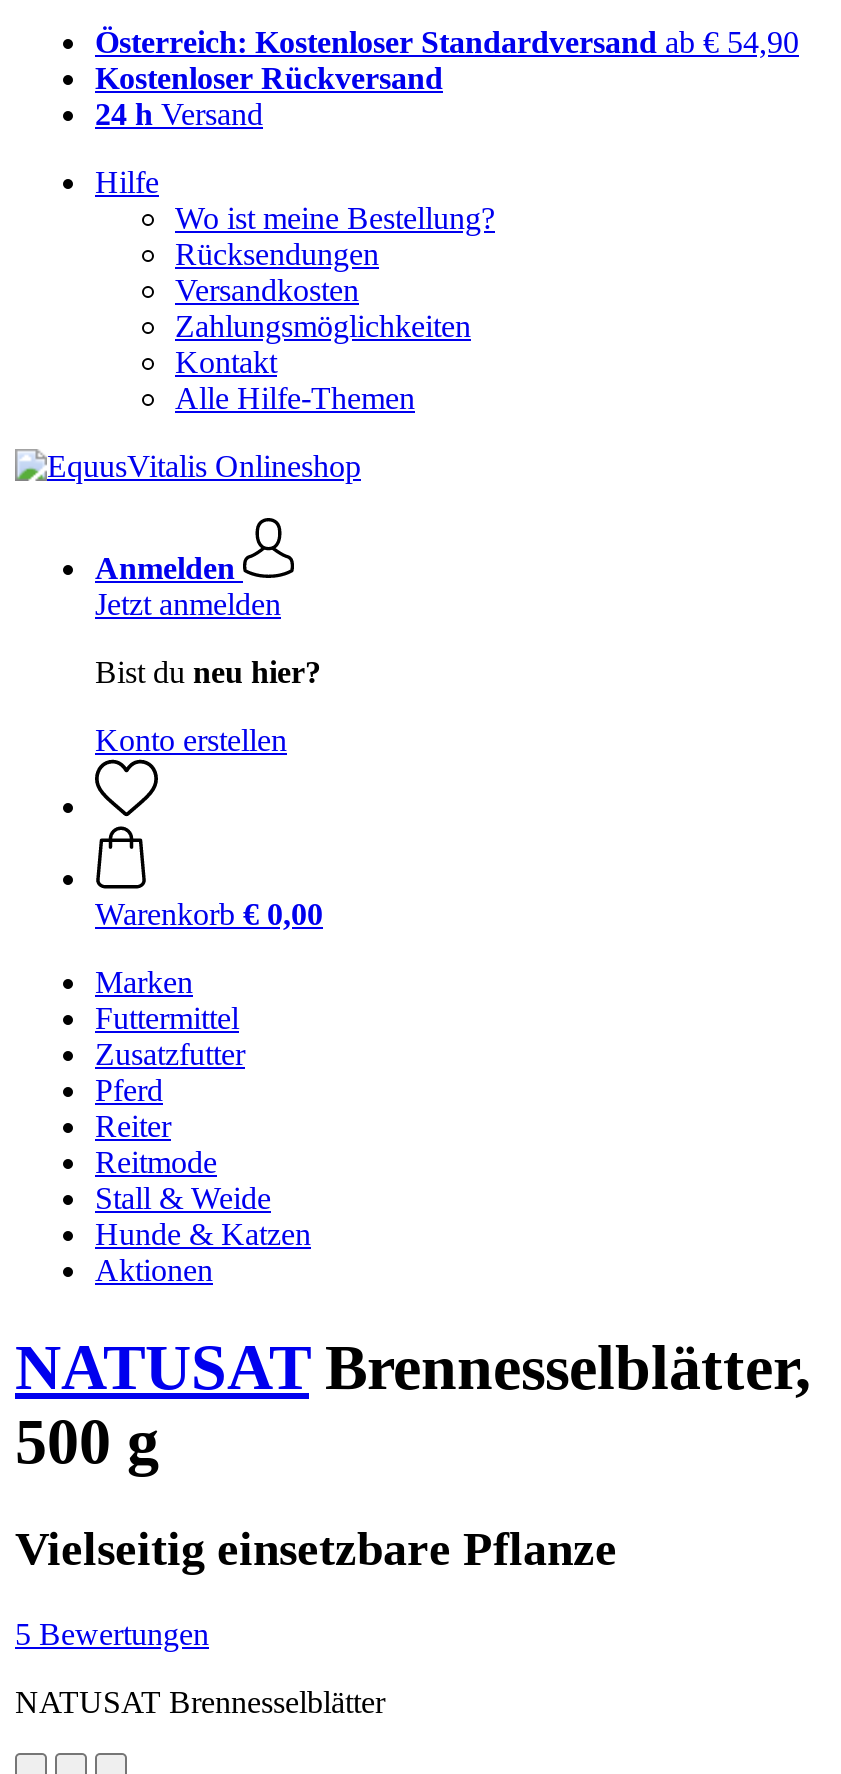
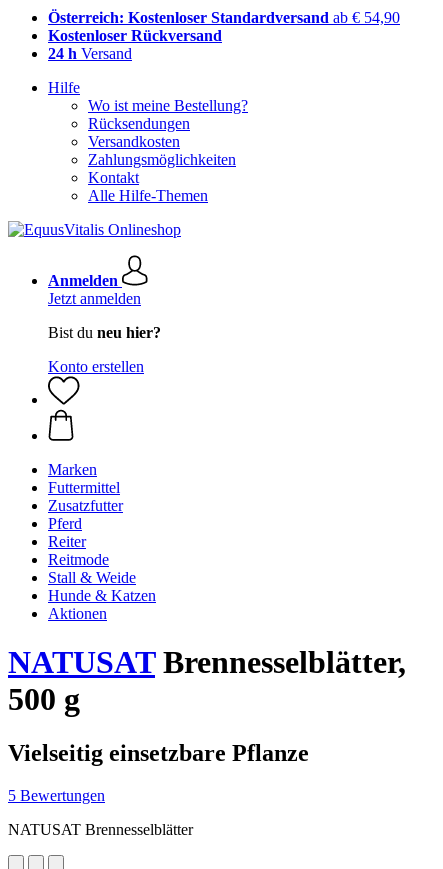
- Warenkorb € 0,00
